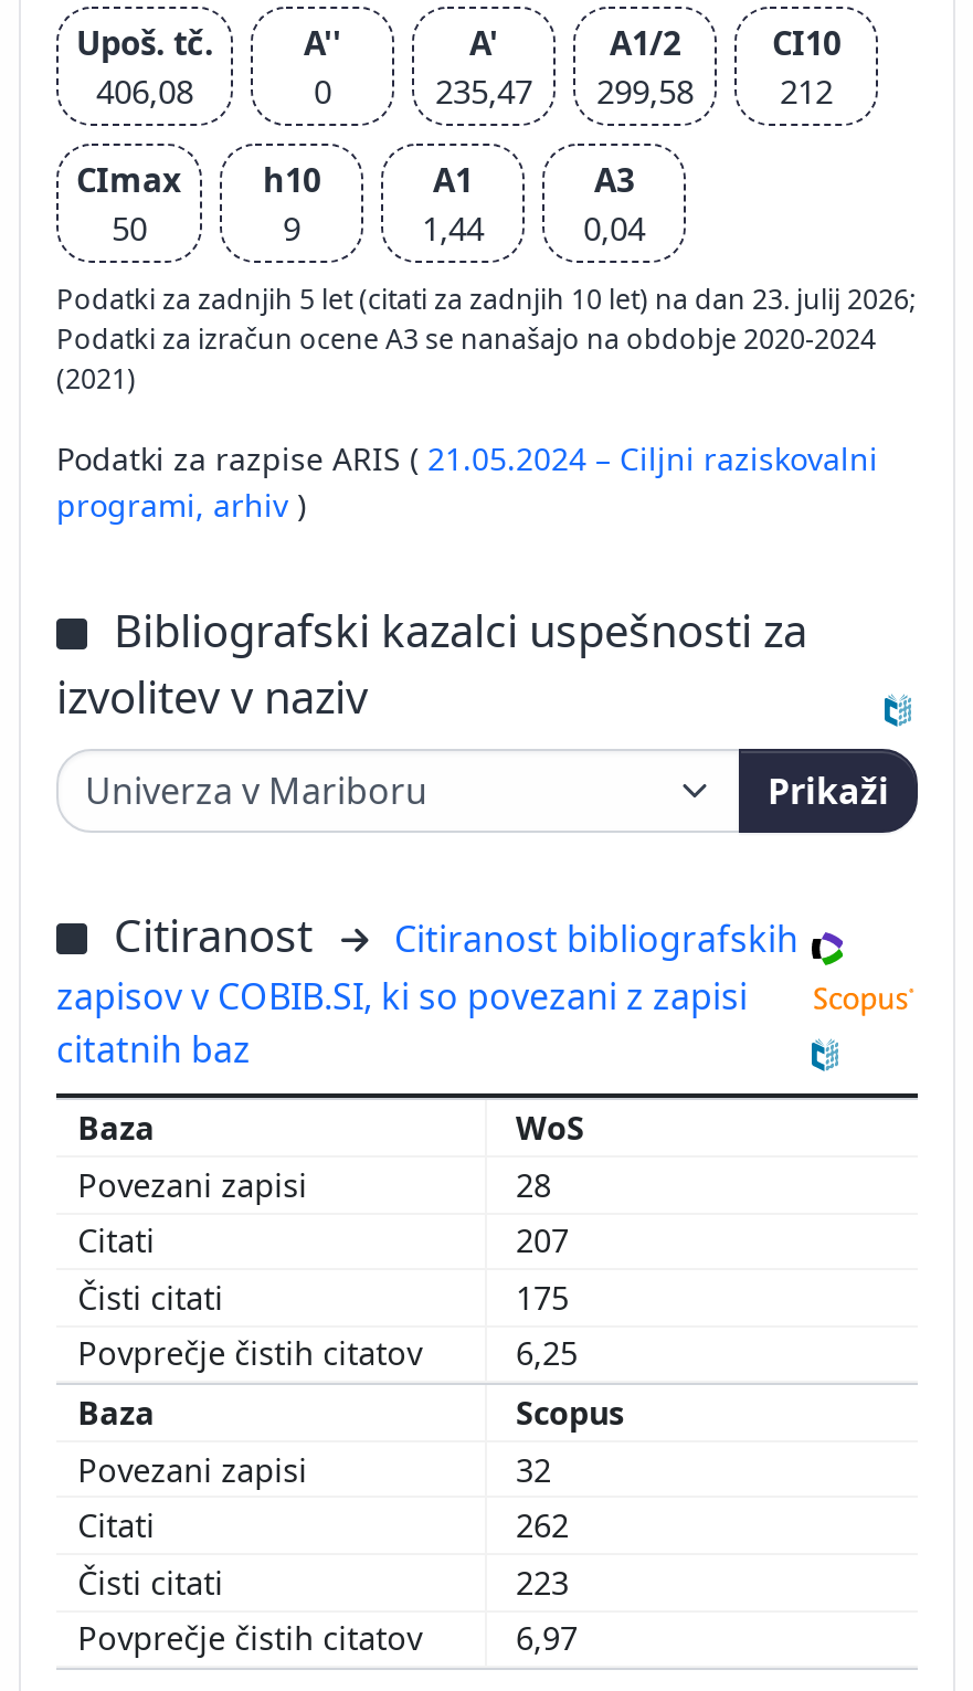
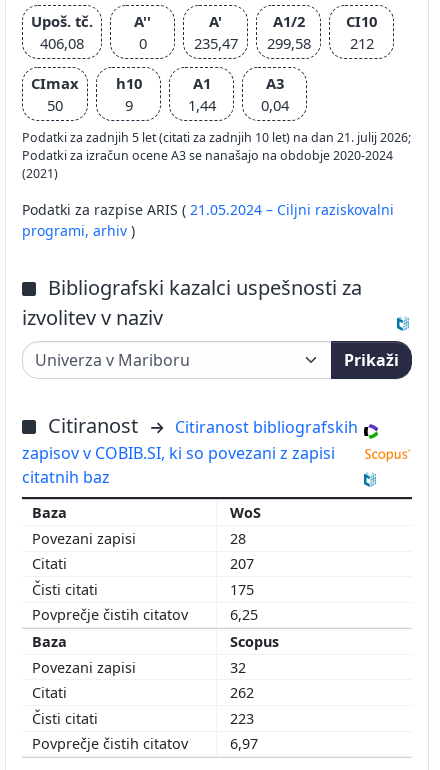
- Podatki za zadnjih 5 let (citati za zadnjih 10 let) na dan 23. julij 2026;
+ Podatki za zadnjih 5 let (citati za zadnjih 10 let) na dan 21. julij 2026;
